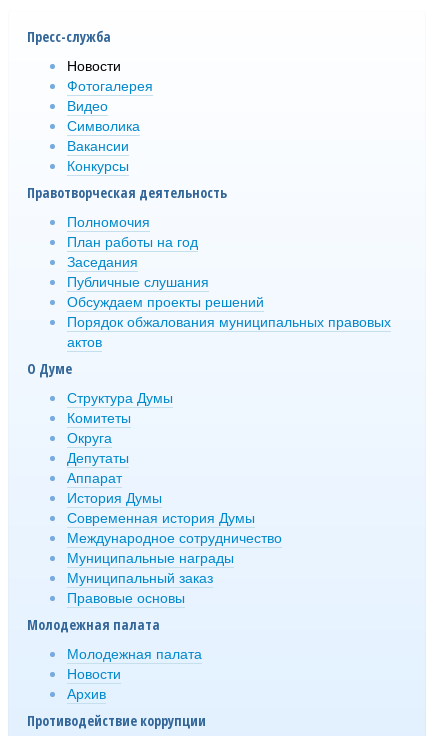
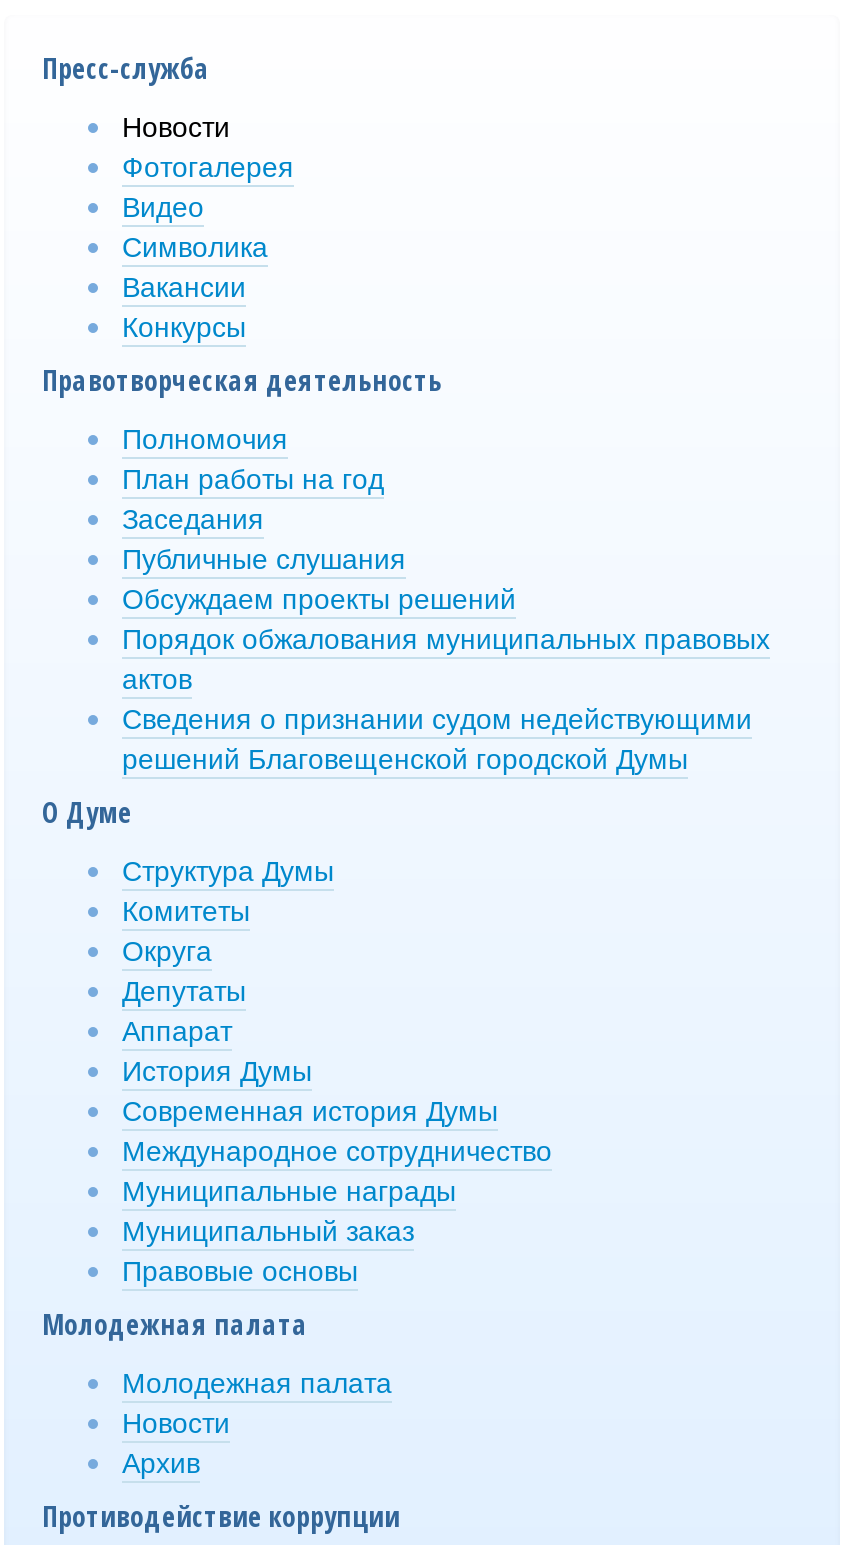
+ Сведения о признании судом недействующими
+ решений Благовещенской городской Думы
